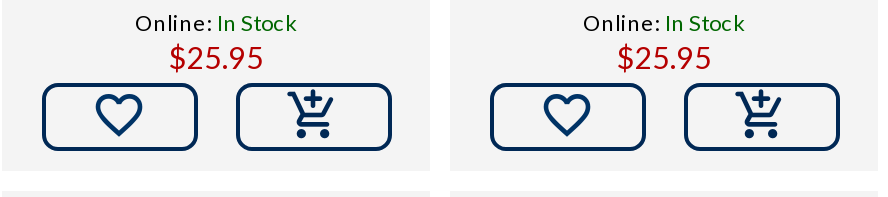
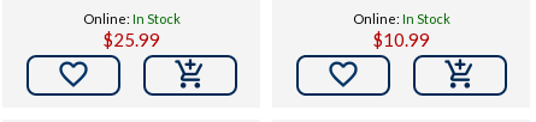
- $25.95
+ $25.99

- $25.95
+ $10.99
